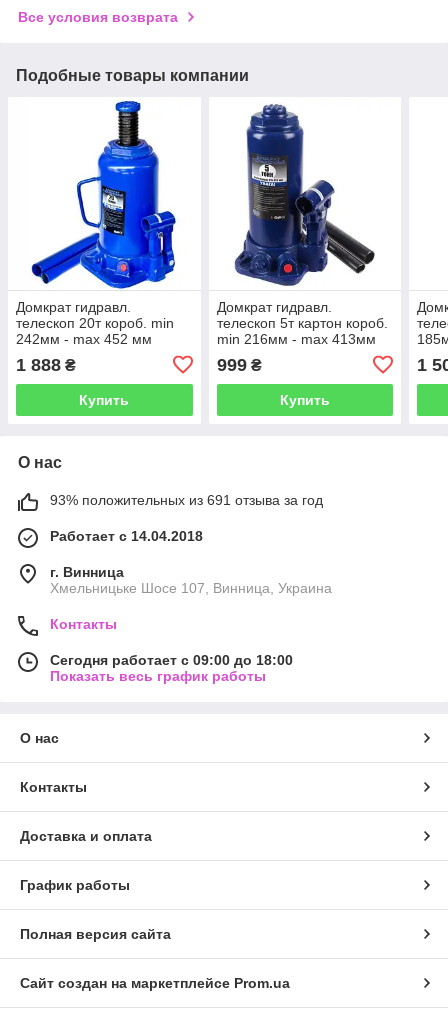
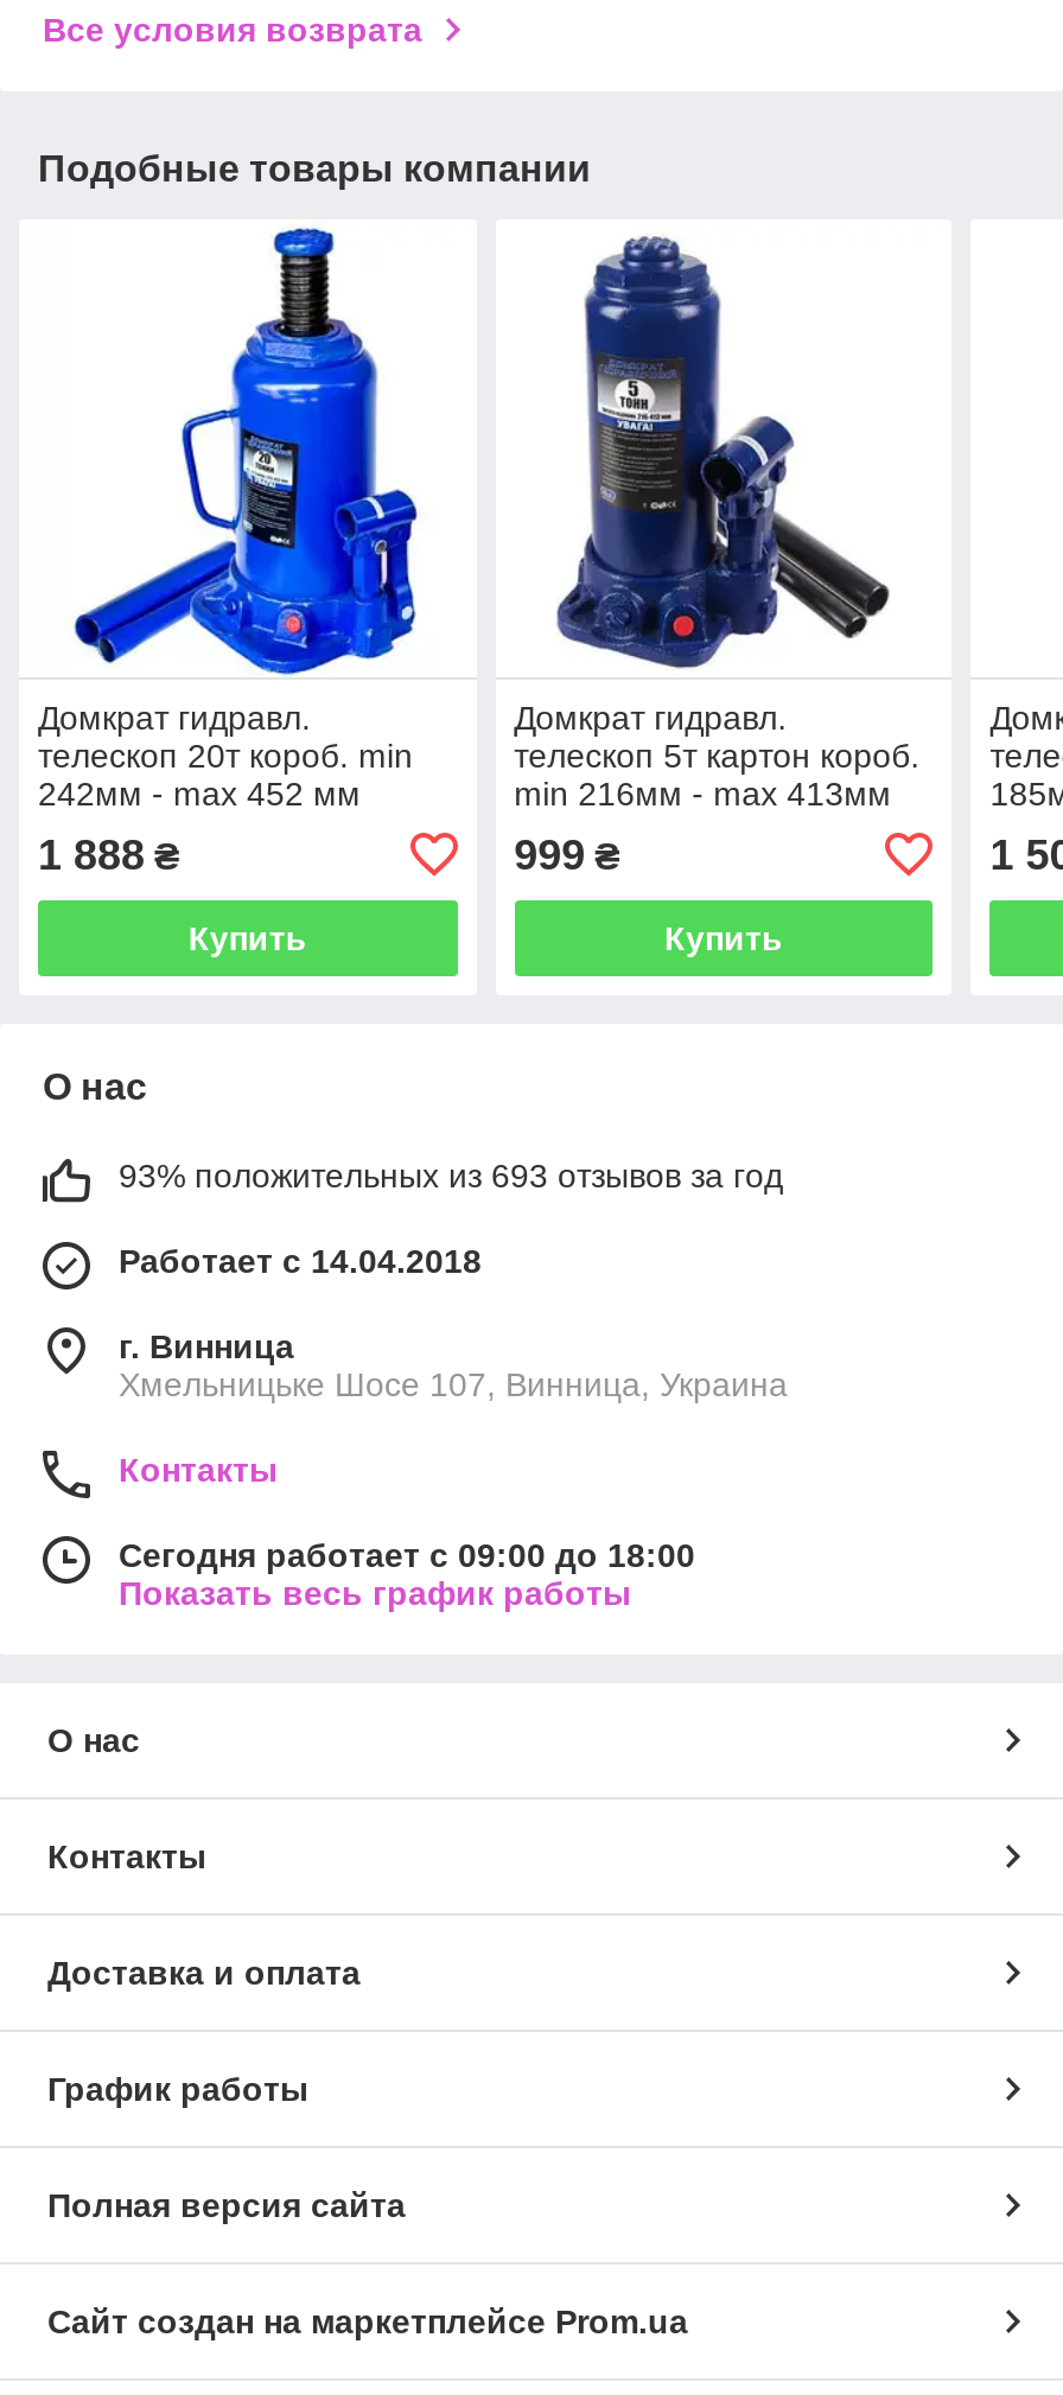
- 93% положительных из 691 отзыва за год
+ 93% положительных из 693 отзывов за год
